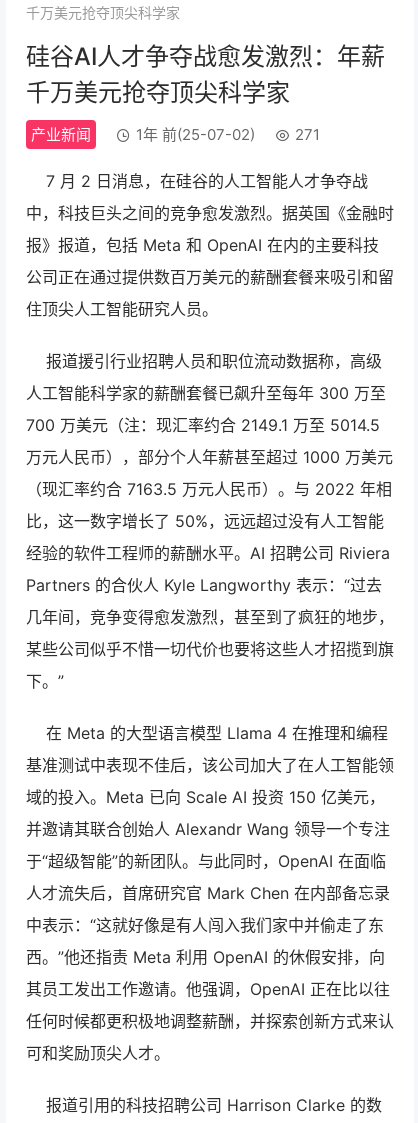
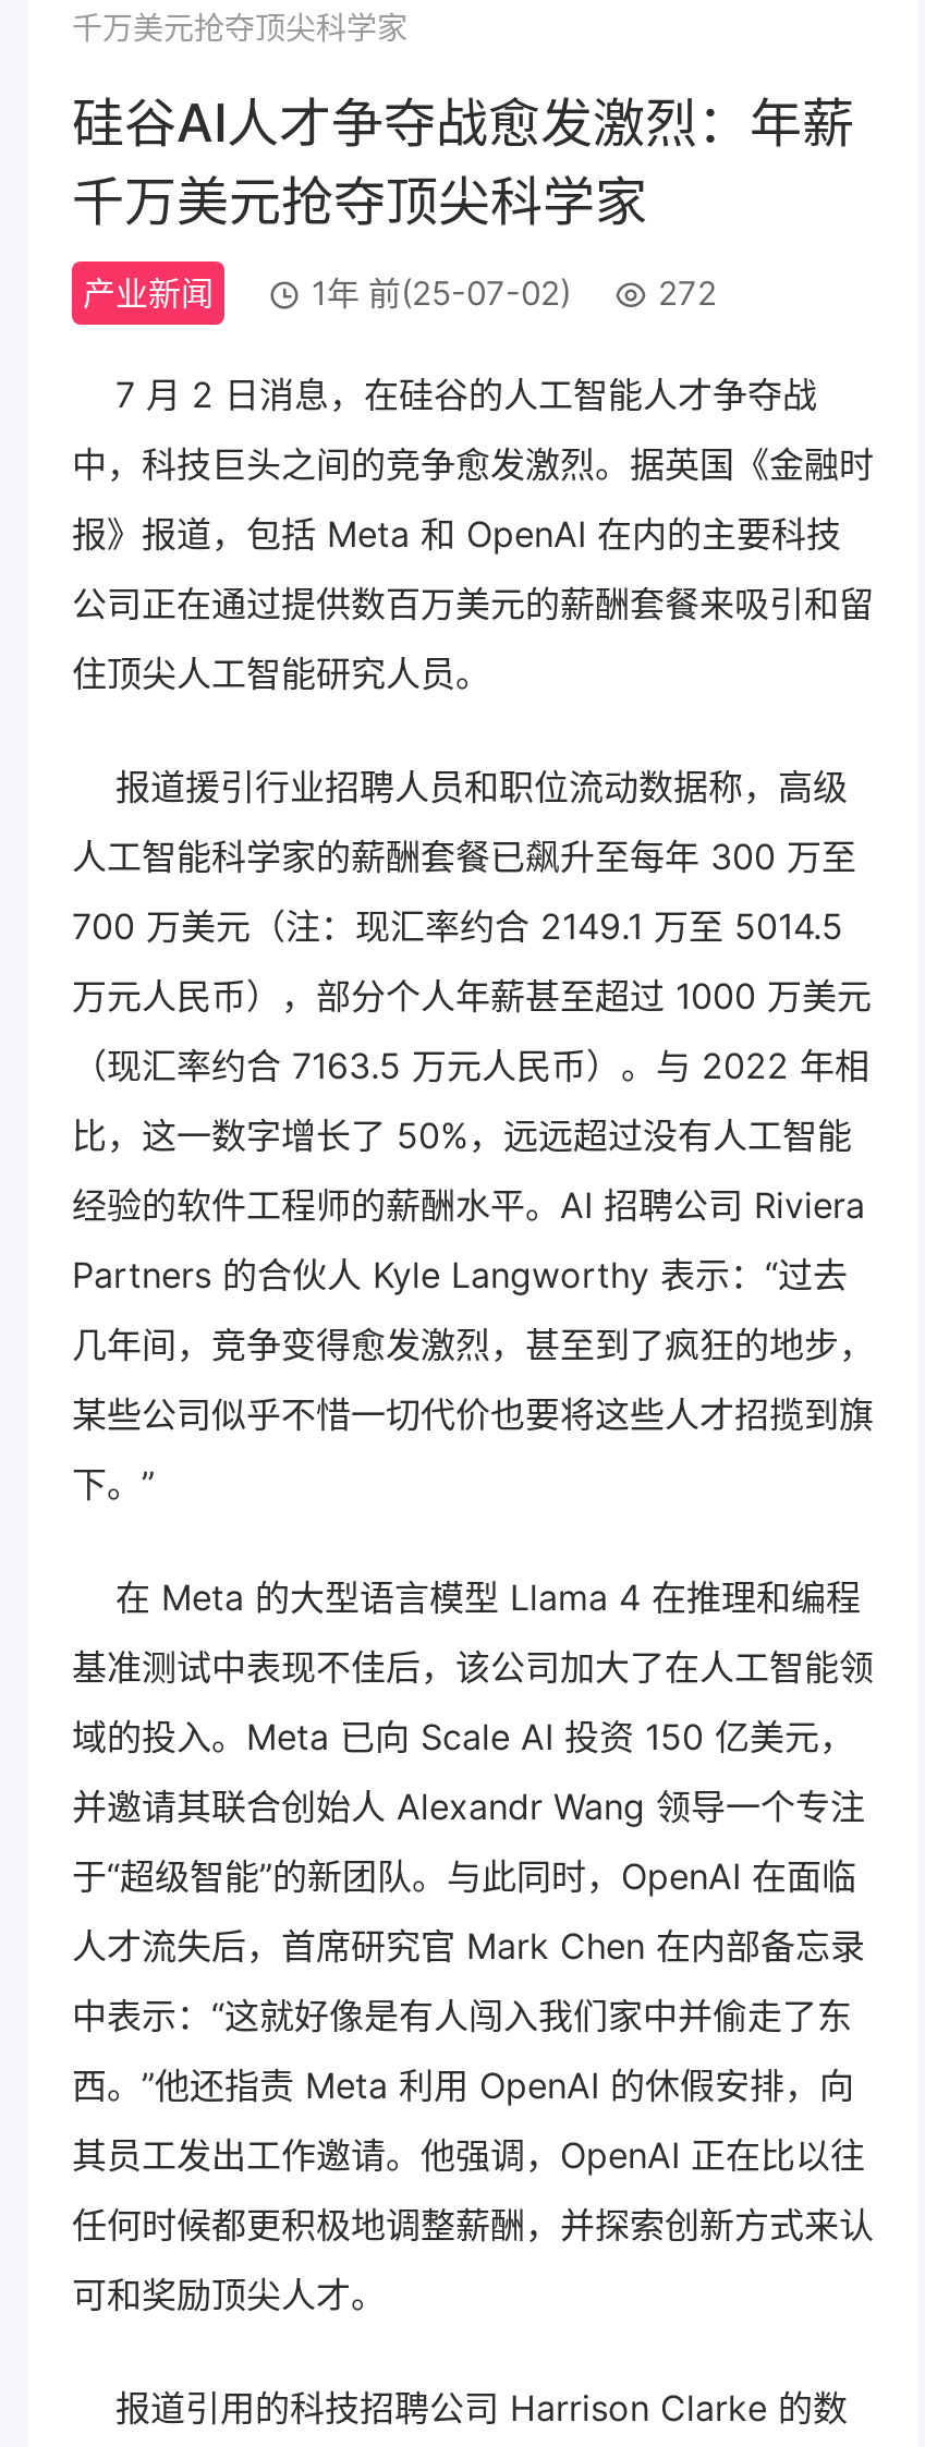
- 271
+ 272
